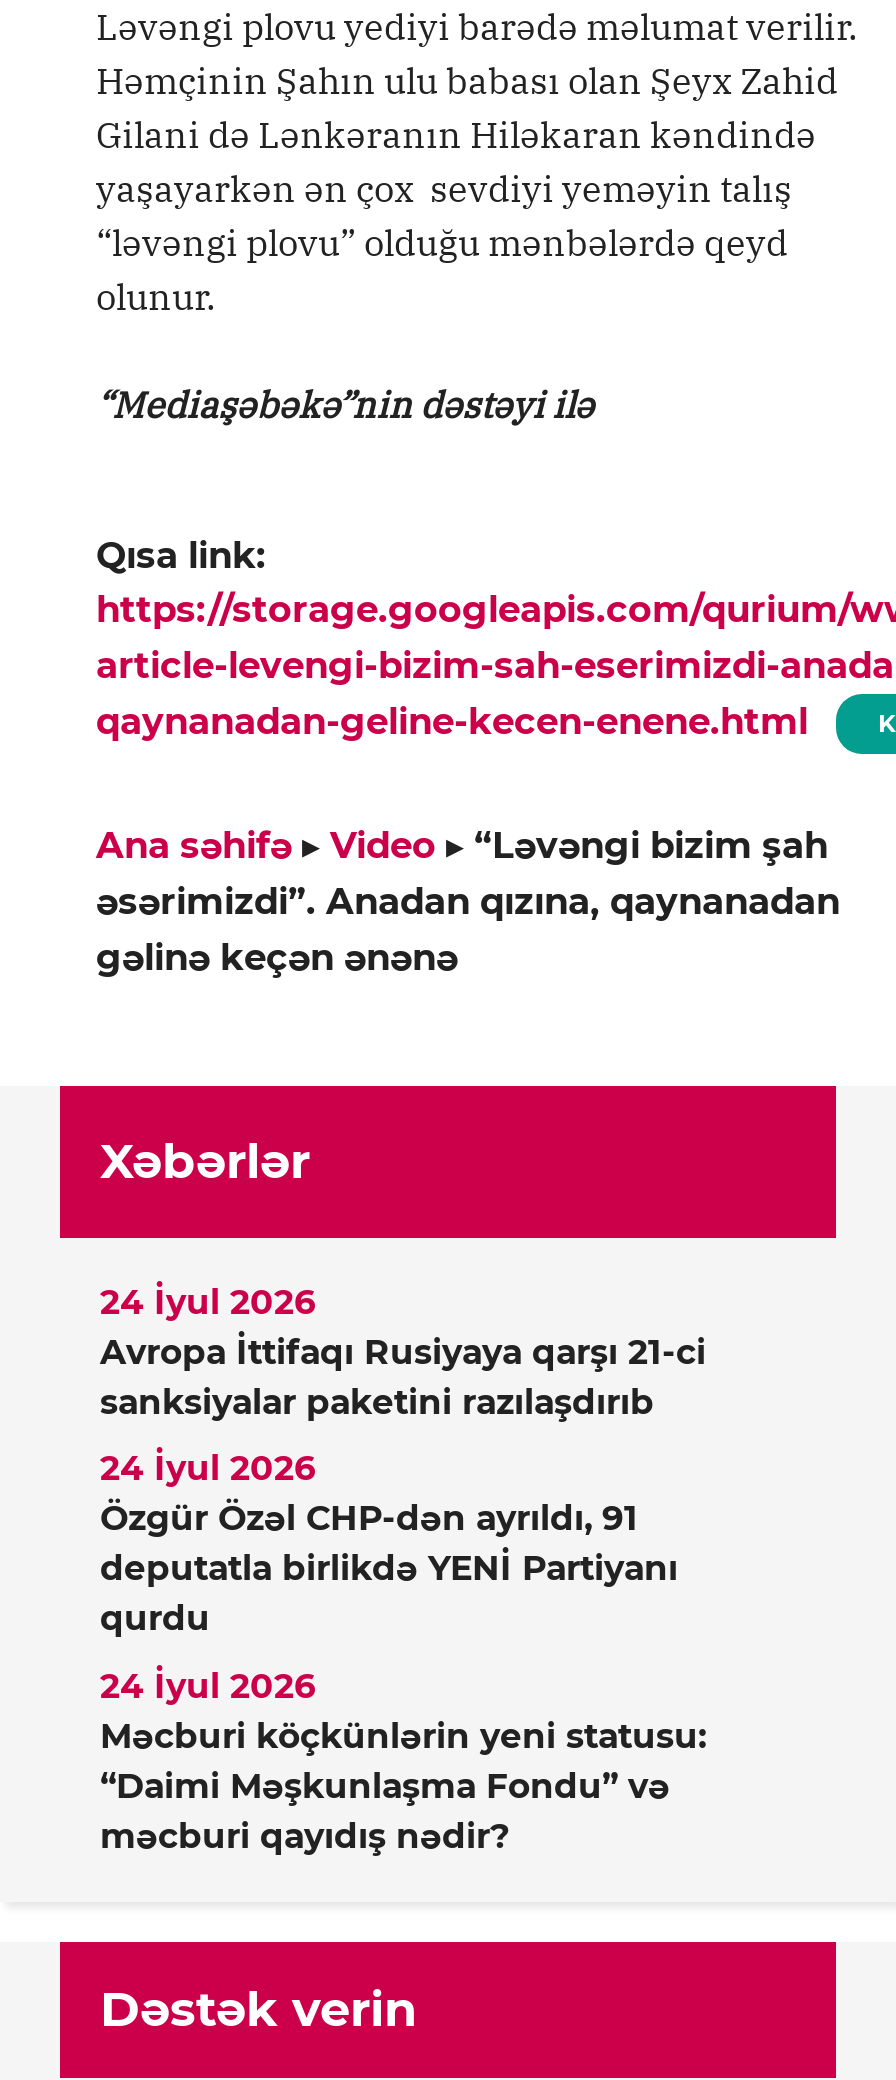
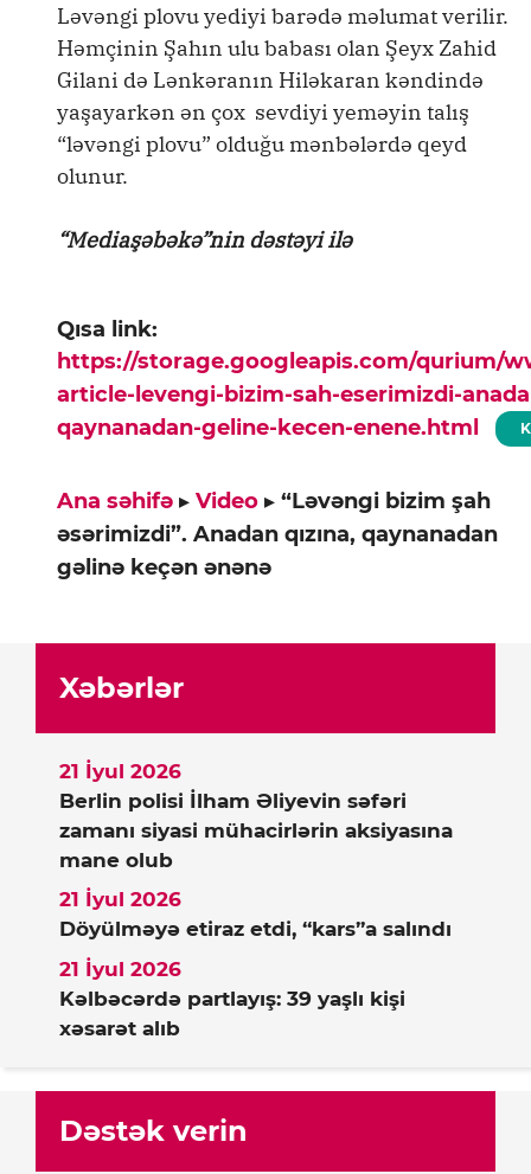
- 24 İyul 2026
+ 21 İyul 2026

- Avropa İttifaqı Rusiyaya qarşı 21-ci
- sanksiyalar paketini razılaşdırıb
+ Berlin polisi İlham Əliyevin səfəri
+ zamanı siyasi mühacirlərin aksiyasına
+ mane olub

- 24 İyul 2026
+ 21 İyul 2026

- Özgür Özəl CHP-dən ayrıldı, 91
- deputatla birlikdə YENİ Partiyanı
- qurdu
+ Döyülməyə etiraz etdi, “kars”a salındı

- 24 İyul 2026
+ 21 İyul 2026

- Məcburi köçkünlərin yeni statusu:
- “Daimi Məşkunlaşma Fondu” və
- məcburi qayıdış nədir?
+ Kəlbəcərdə partlayış: 39 yaşlı kişi
+ xəsarət alıb
